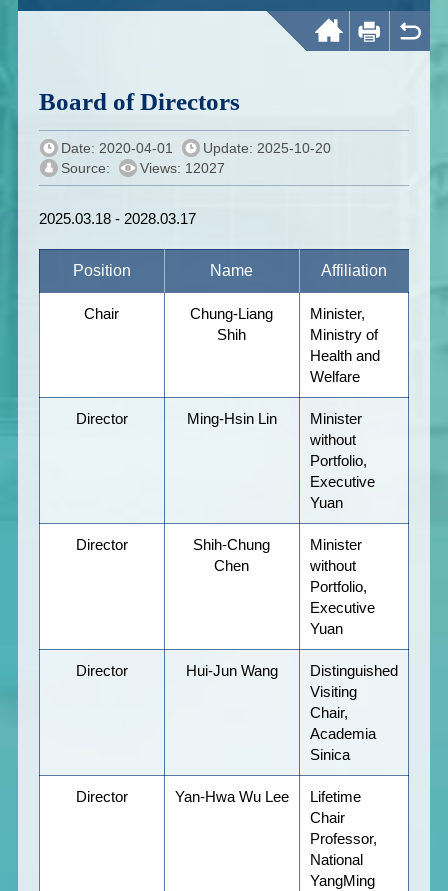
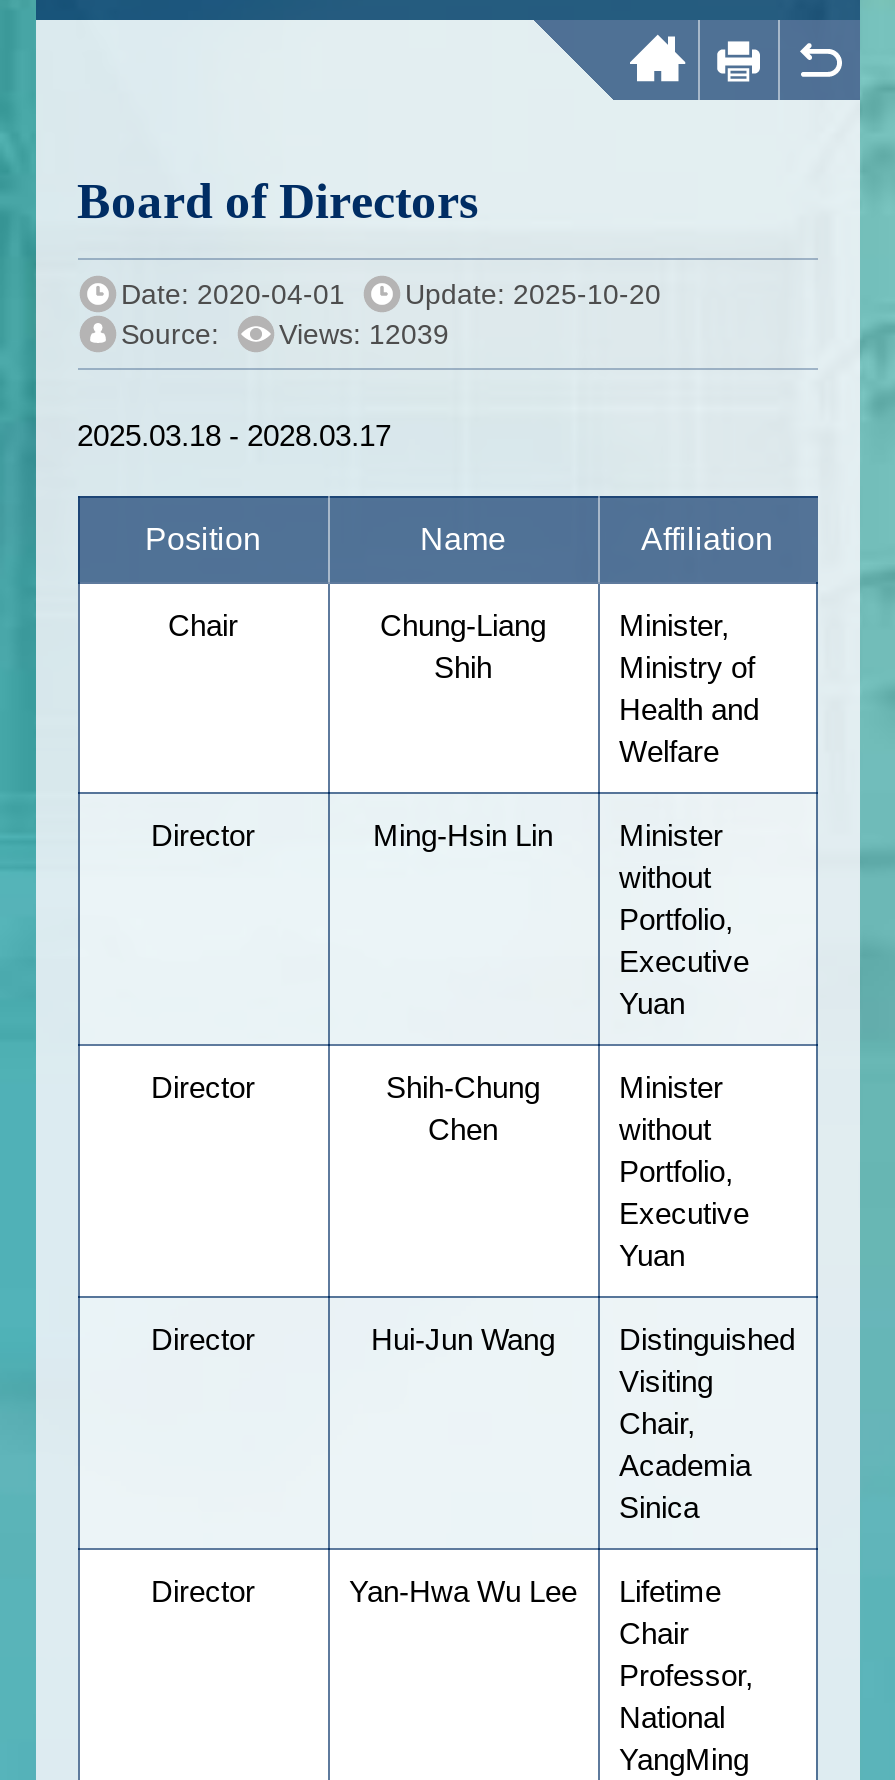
- Source: Views: 12027
+ Source: Views: 12039
